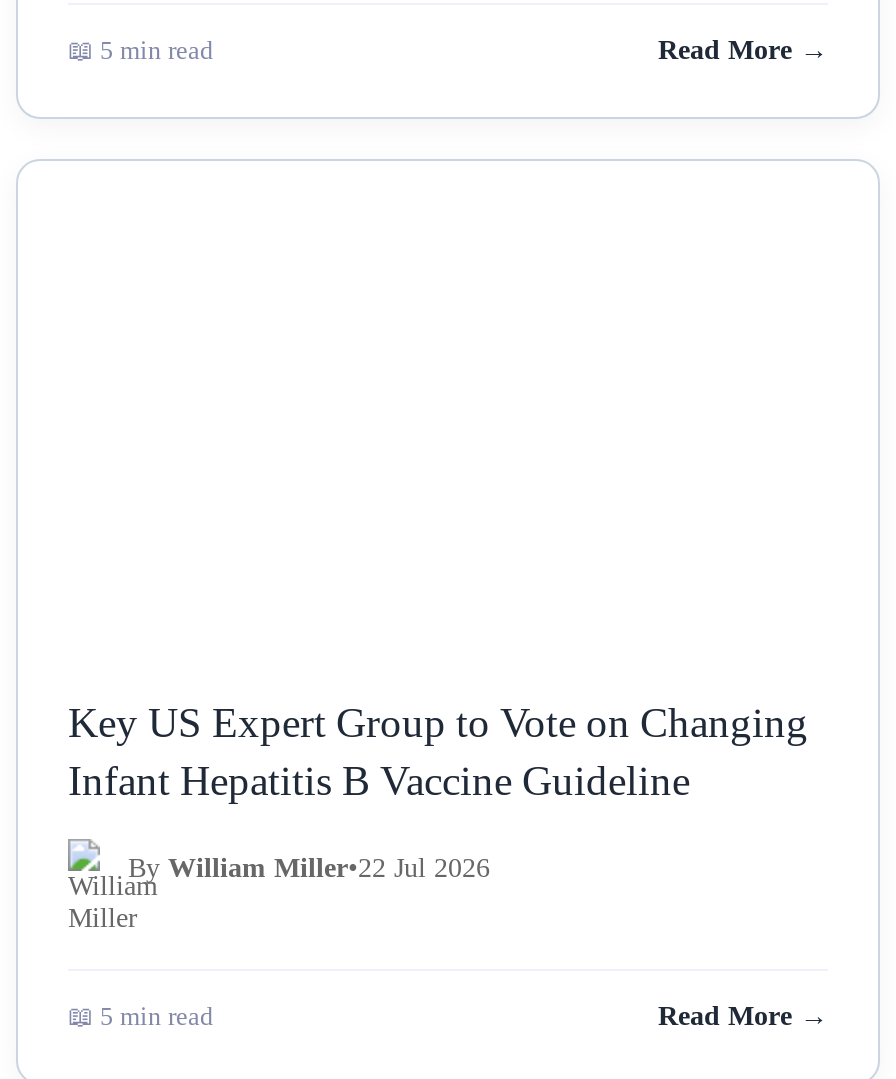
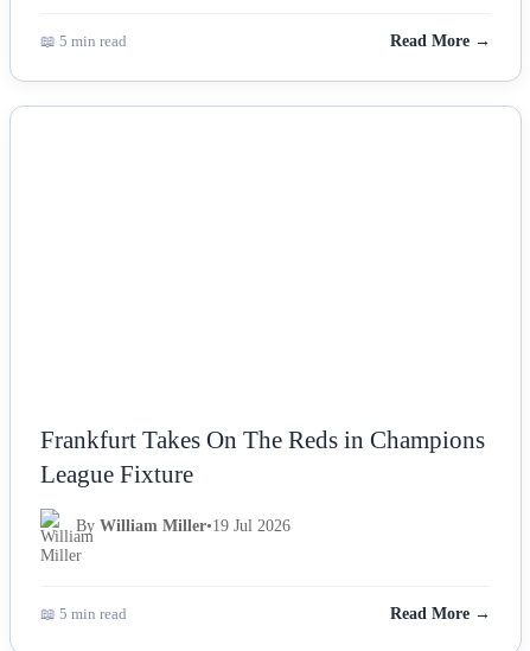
- Key US Expert Group to Vote on Changing
- Infant Hepatitis B Vaccine Guideline
+ Frankfurt Takes On The Reds in Champions
+ League Fixture

- By William Miller•22 Jul 2026
+ By William Miller•19 Jul 2026
